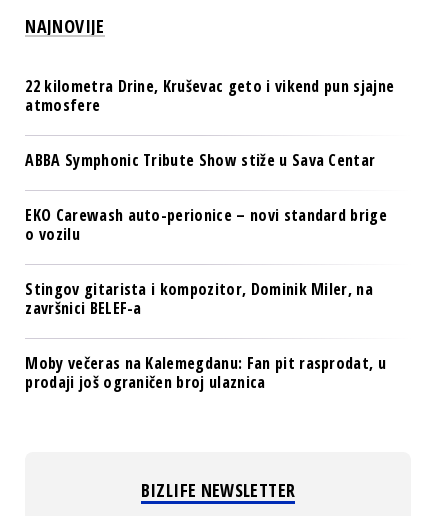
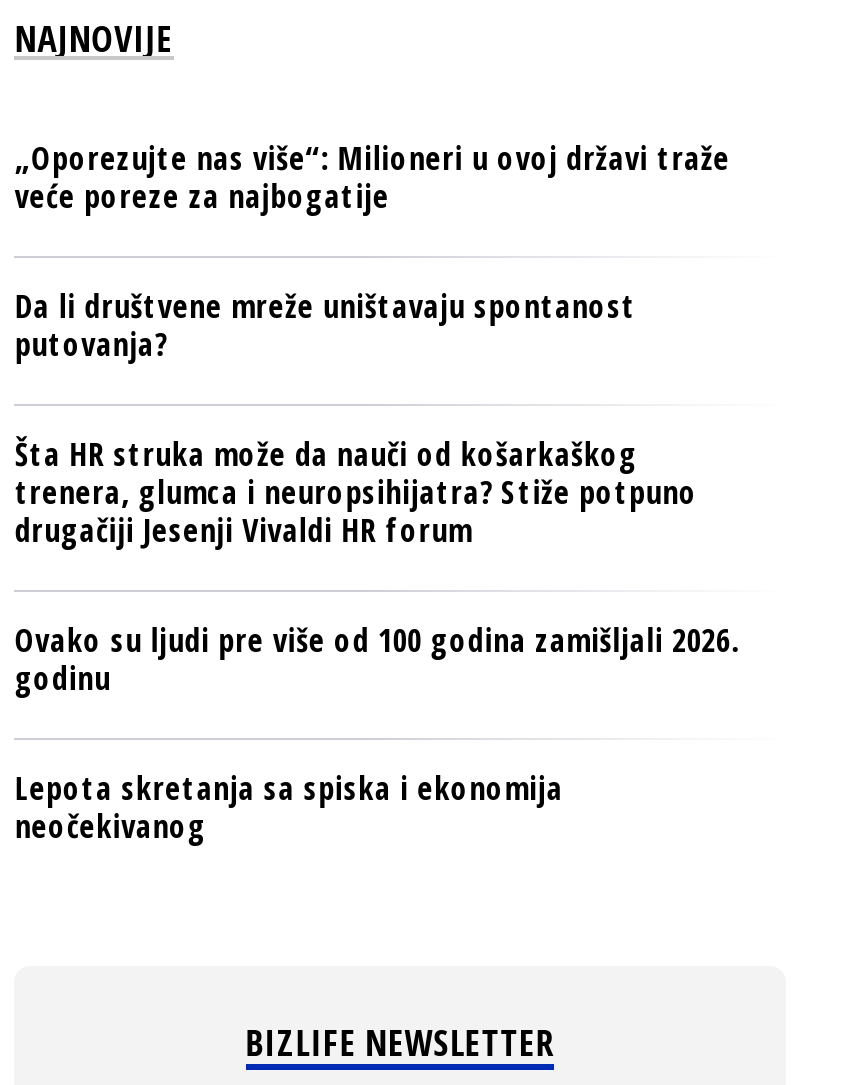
- 22 kilometra Drine, Kruševac geto i vikend pun sjajne
- atmosfere
+ „Oporezujte nas više“: Milioneri u ovoj državi traže
+ veće poreze za najbogatije

- ABBA Symphonic Tribute Show stiže u Sava Centar
+ Da li društvene mreže uništavaju spontanost
+ putovanja?

- EKO Carewash auto-perionice – novi standard brige
- o vozilu
+ Šta HR struka može da nauči od košarkaškog
+ trenera, glumca i neuropsihijatra? Stiže potpuno
+ drugačiji Jesenji Vivaldi HR forum

- Stingov gitarista i kompozitor, Dominik Miler, na
- završnici BELEF-a
+ Ovako su ljudi pre više od 100 godina zamišljali 2026.
+ godinu

- Moby večeras na Kalemegdanu: Fan pit rasprodat, u
- prodaji još ograničen broj ulaznica
+ Lepota skretanja sa spiska i ekonomija
+ neočekivanog
